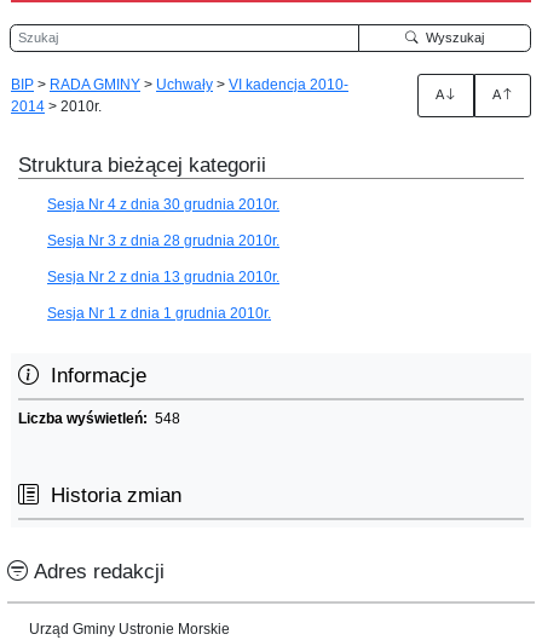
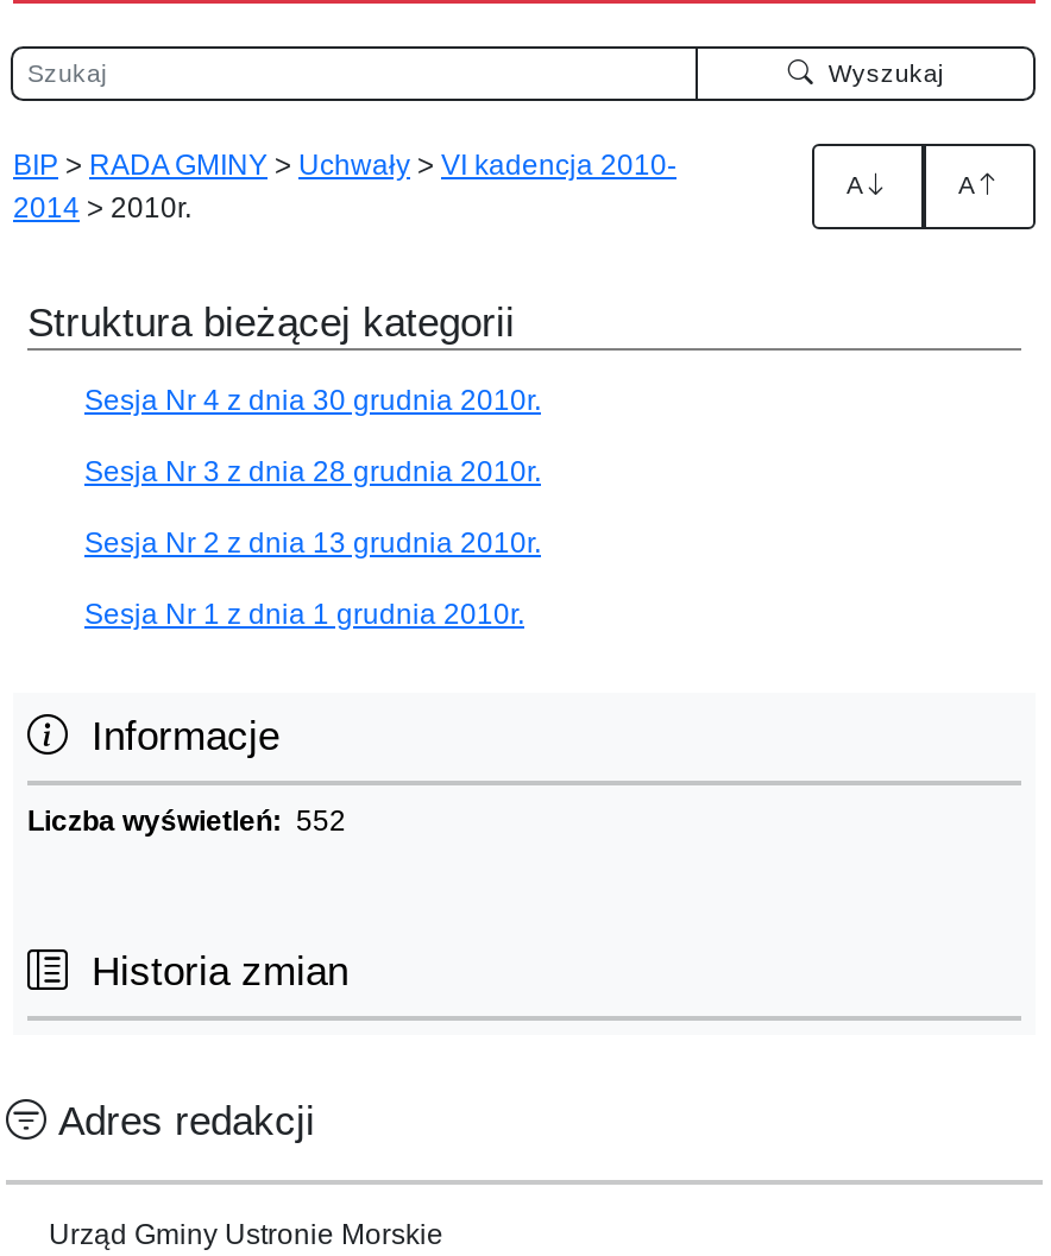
- Liczba wyświetleń: 548
+ Liczba wyświetleń: 552
